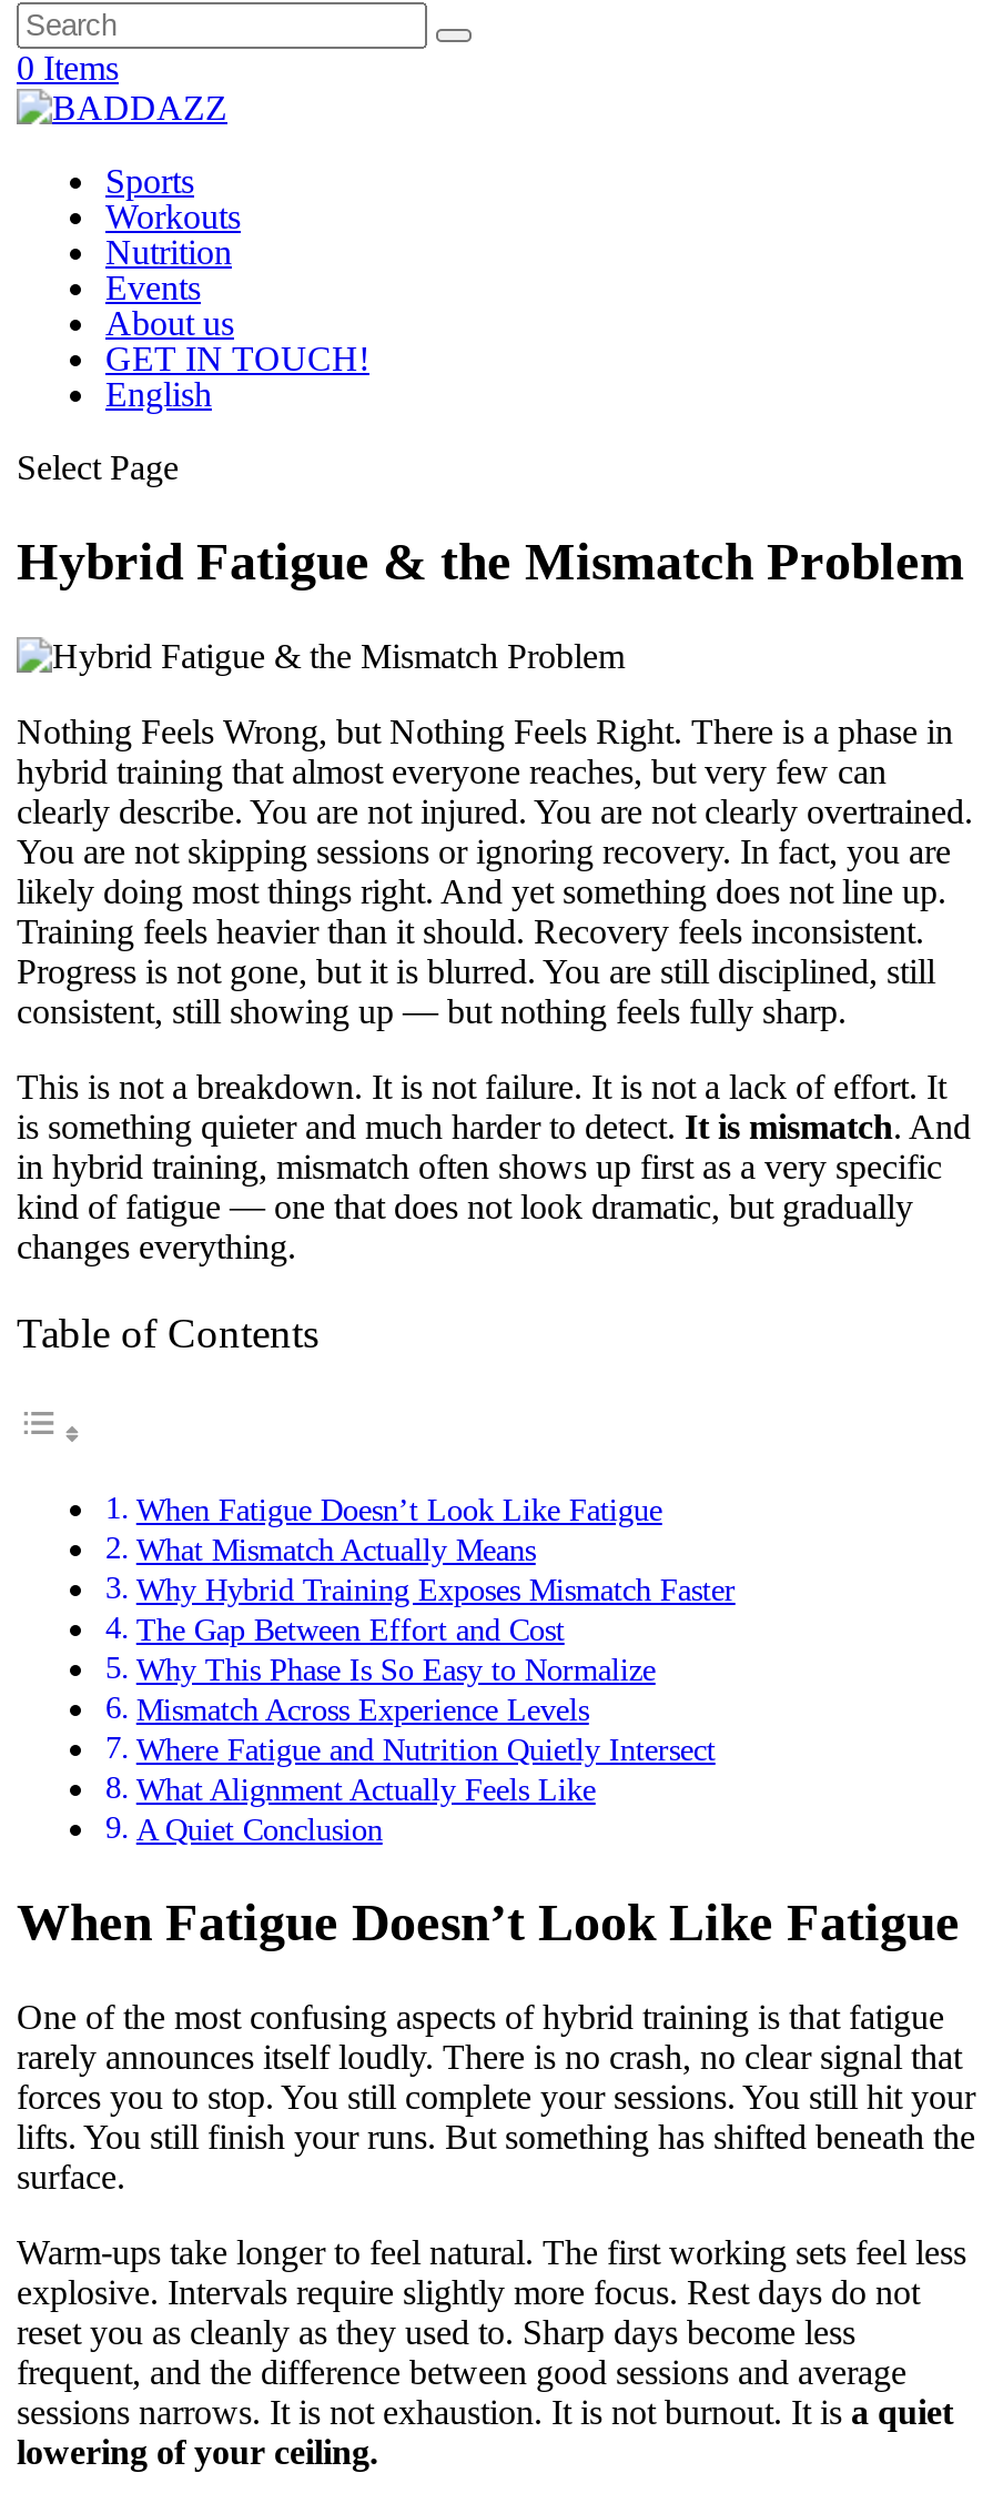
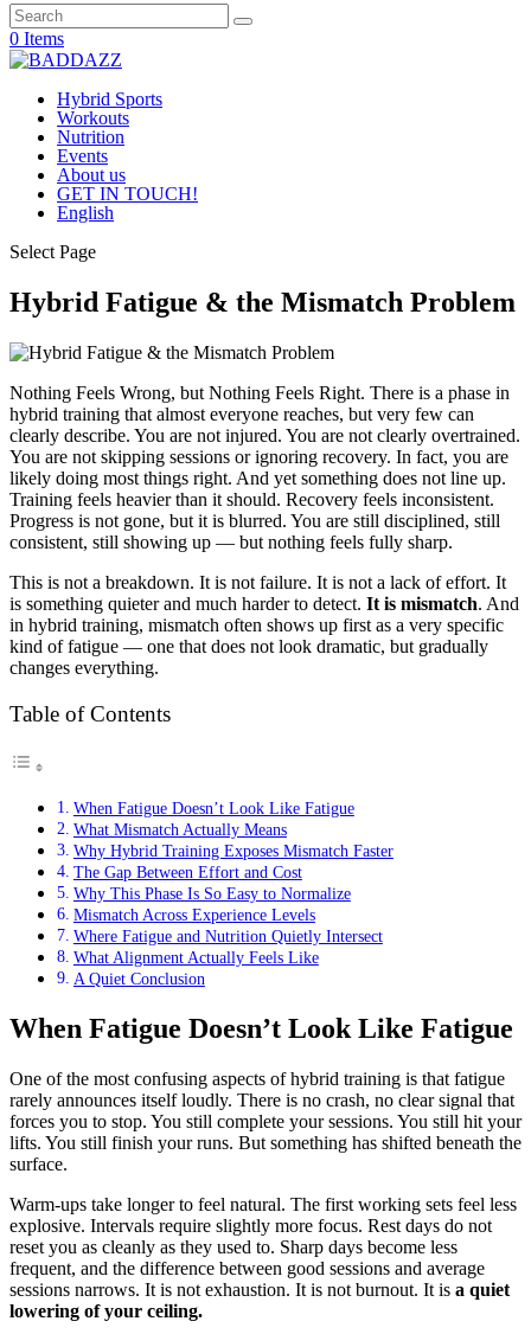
- Sports
+ Hybrid Sports
